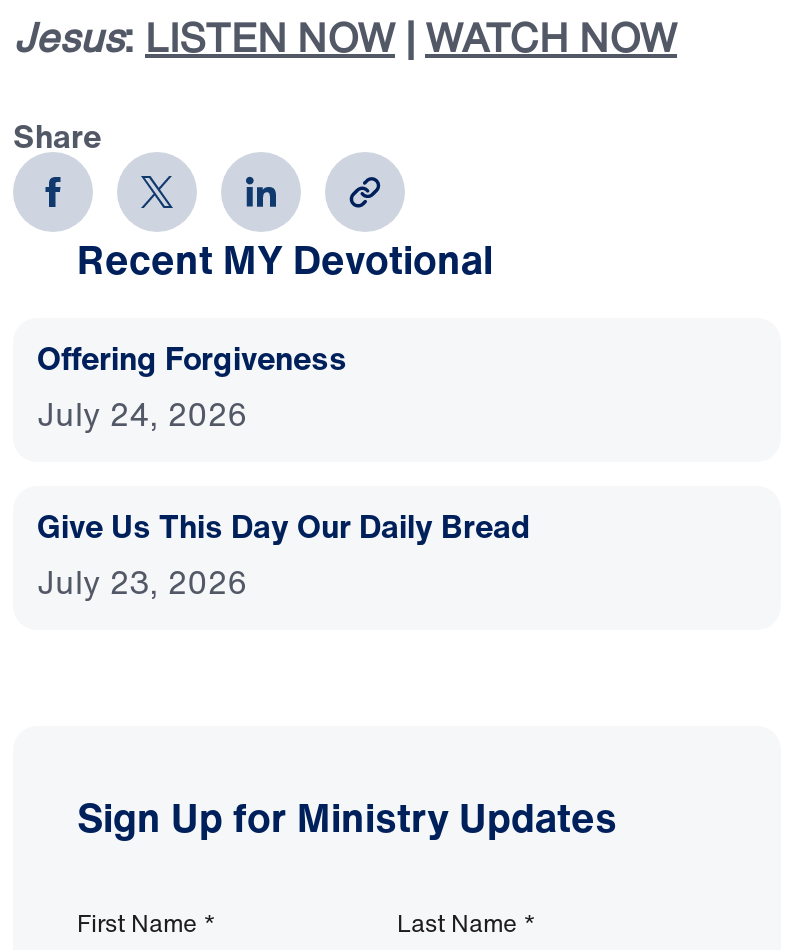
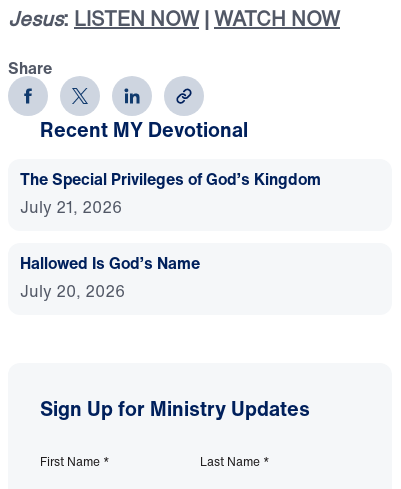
- Offering Forgiveness
- July 24, 2026
+ The Special Privileges of God’s Kingdom
+ July 21, 2026

- Give Us This Day Our Daily Bread
- July 23, 2026
+ Hallowed Is God’s Name
+ July 20, 2026
